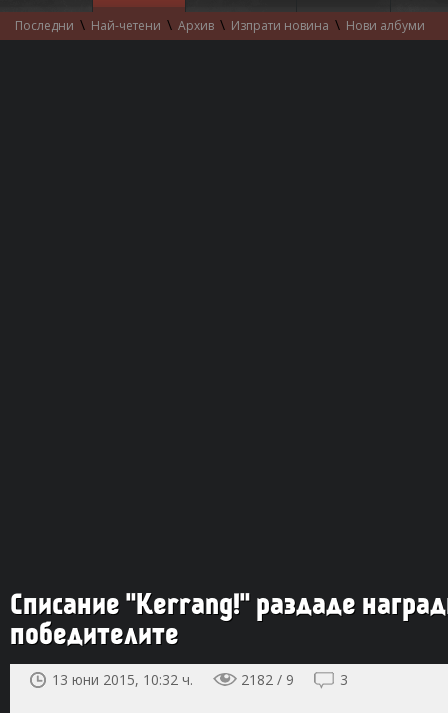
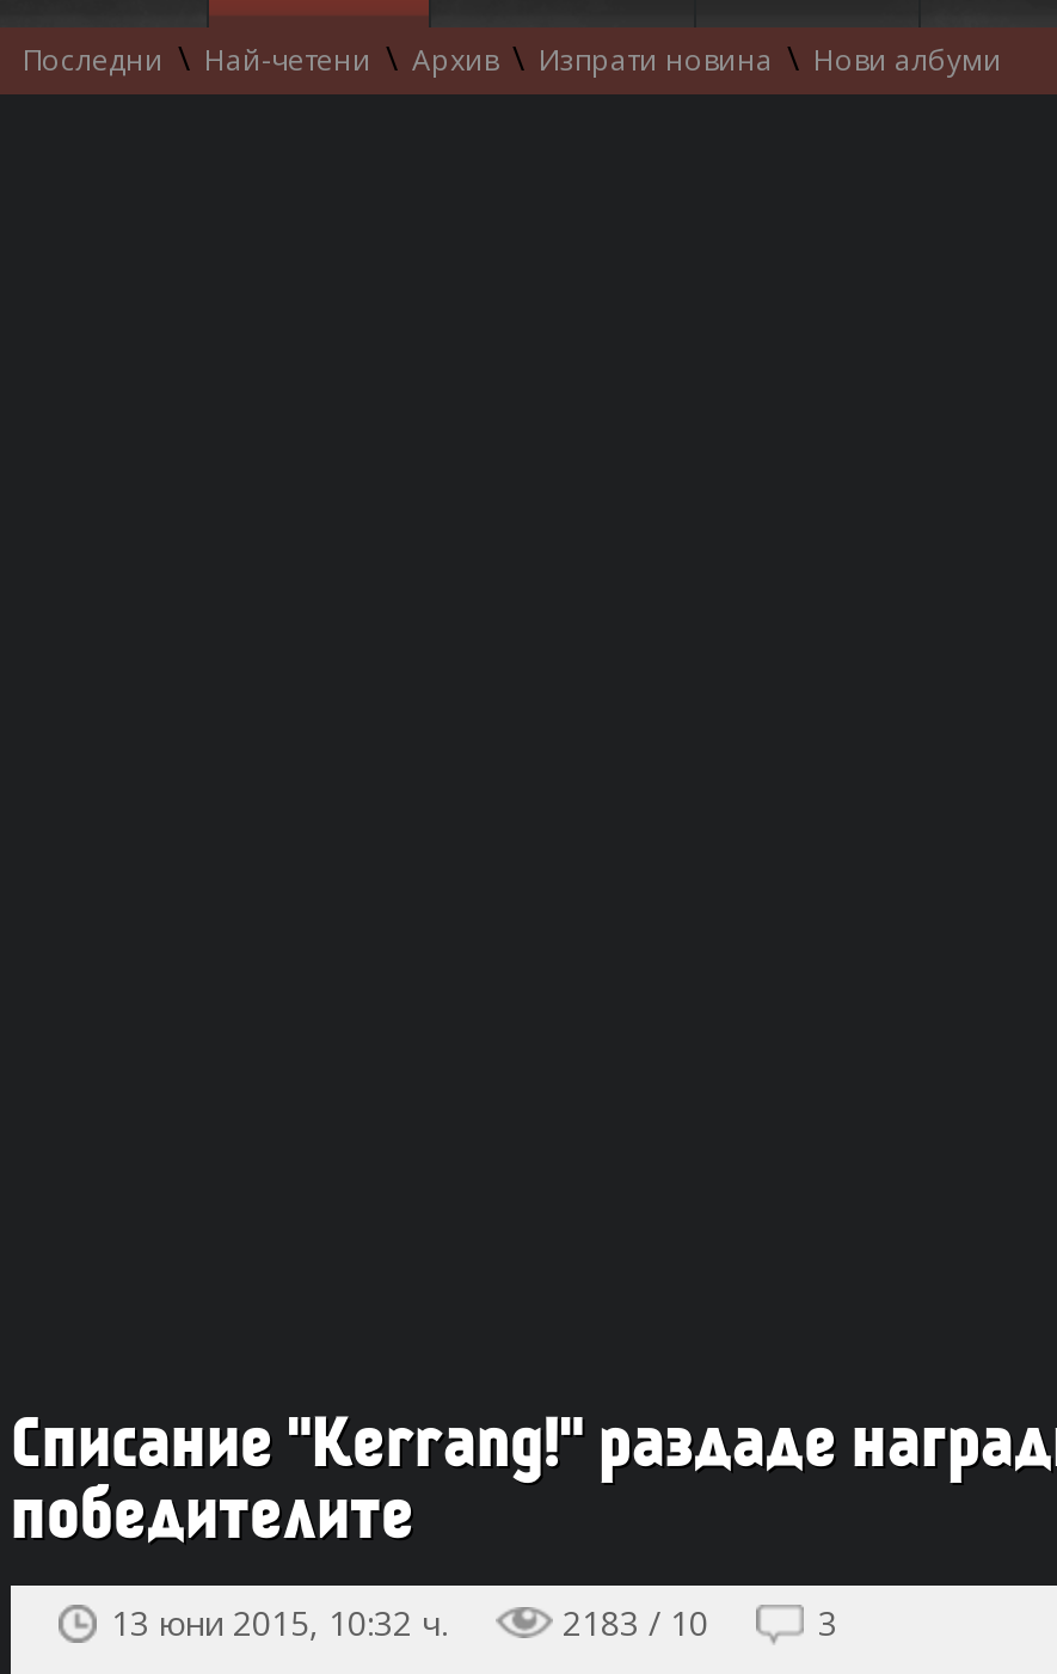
- 2182 / 9
+ 2183 / 10
